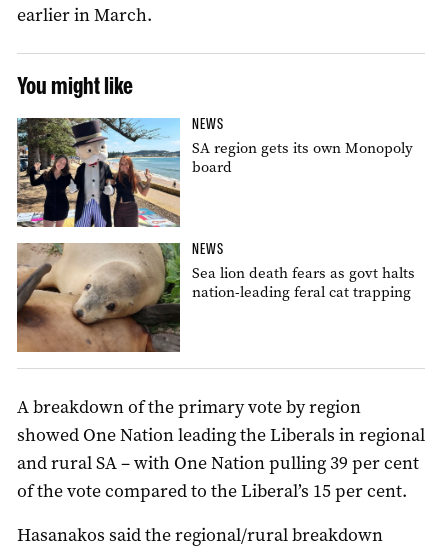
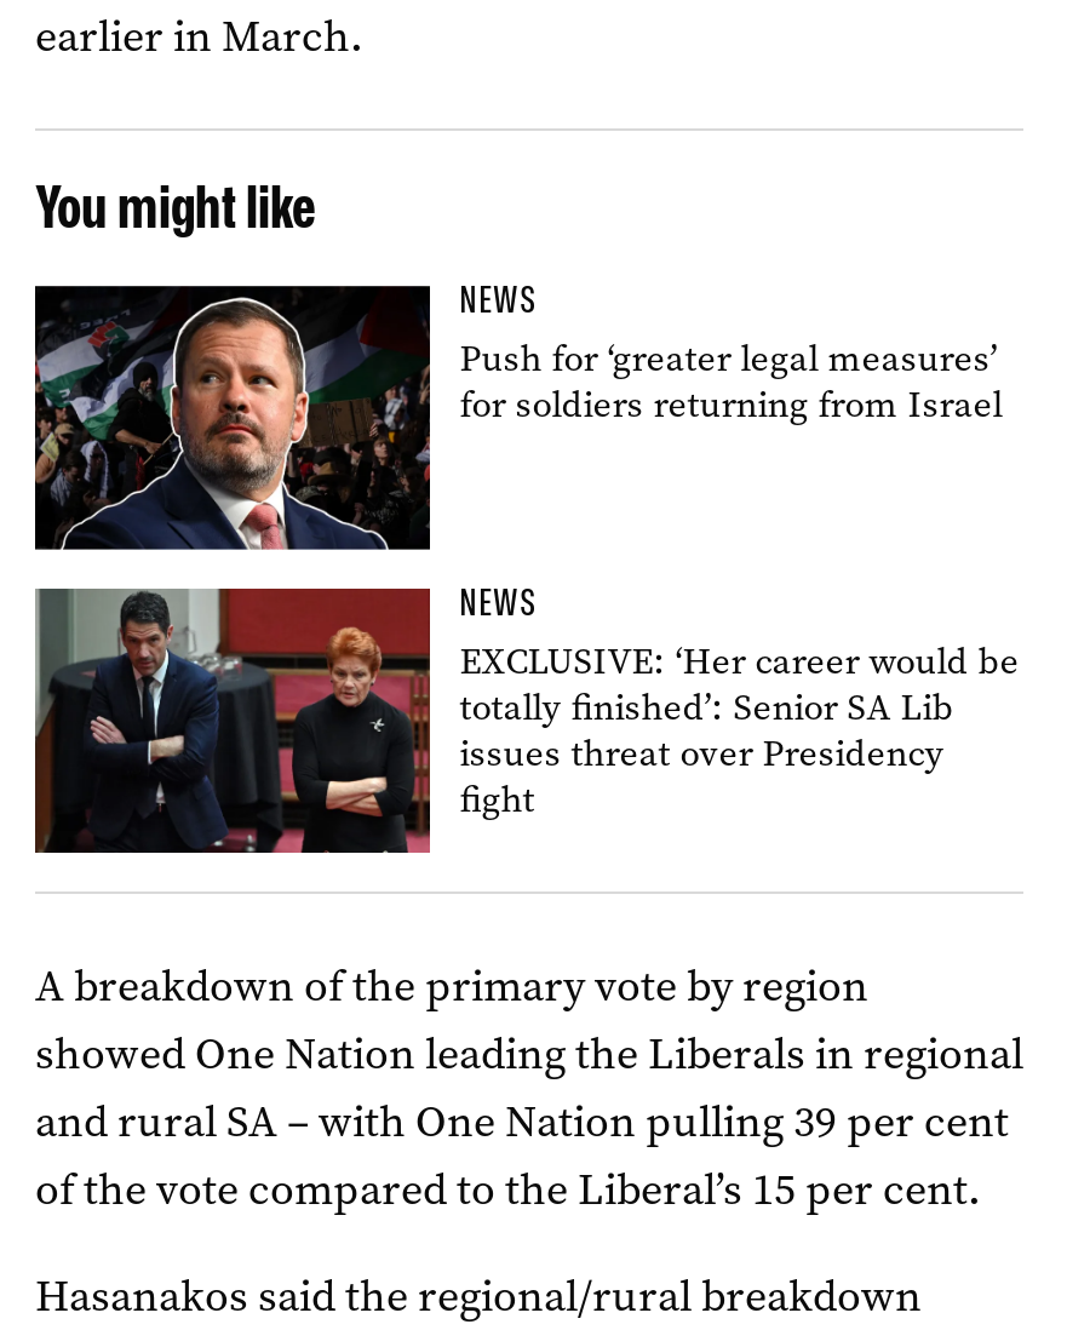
- [image]
- SA region gets its own Monopoly
- board
+ [image]
+ Push for ‘greater legal measures’
+ for soldiers returning from Israel

- [image]
- Sea lion death fears as govt halts
- nation-leading feral cat trapping
+ [image]
+ EXCLUSIVE: ‘Her career would be
+ totally finished’: Senior SA Lib
+ issues threat over Presidency
+ fight
